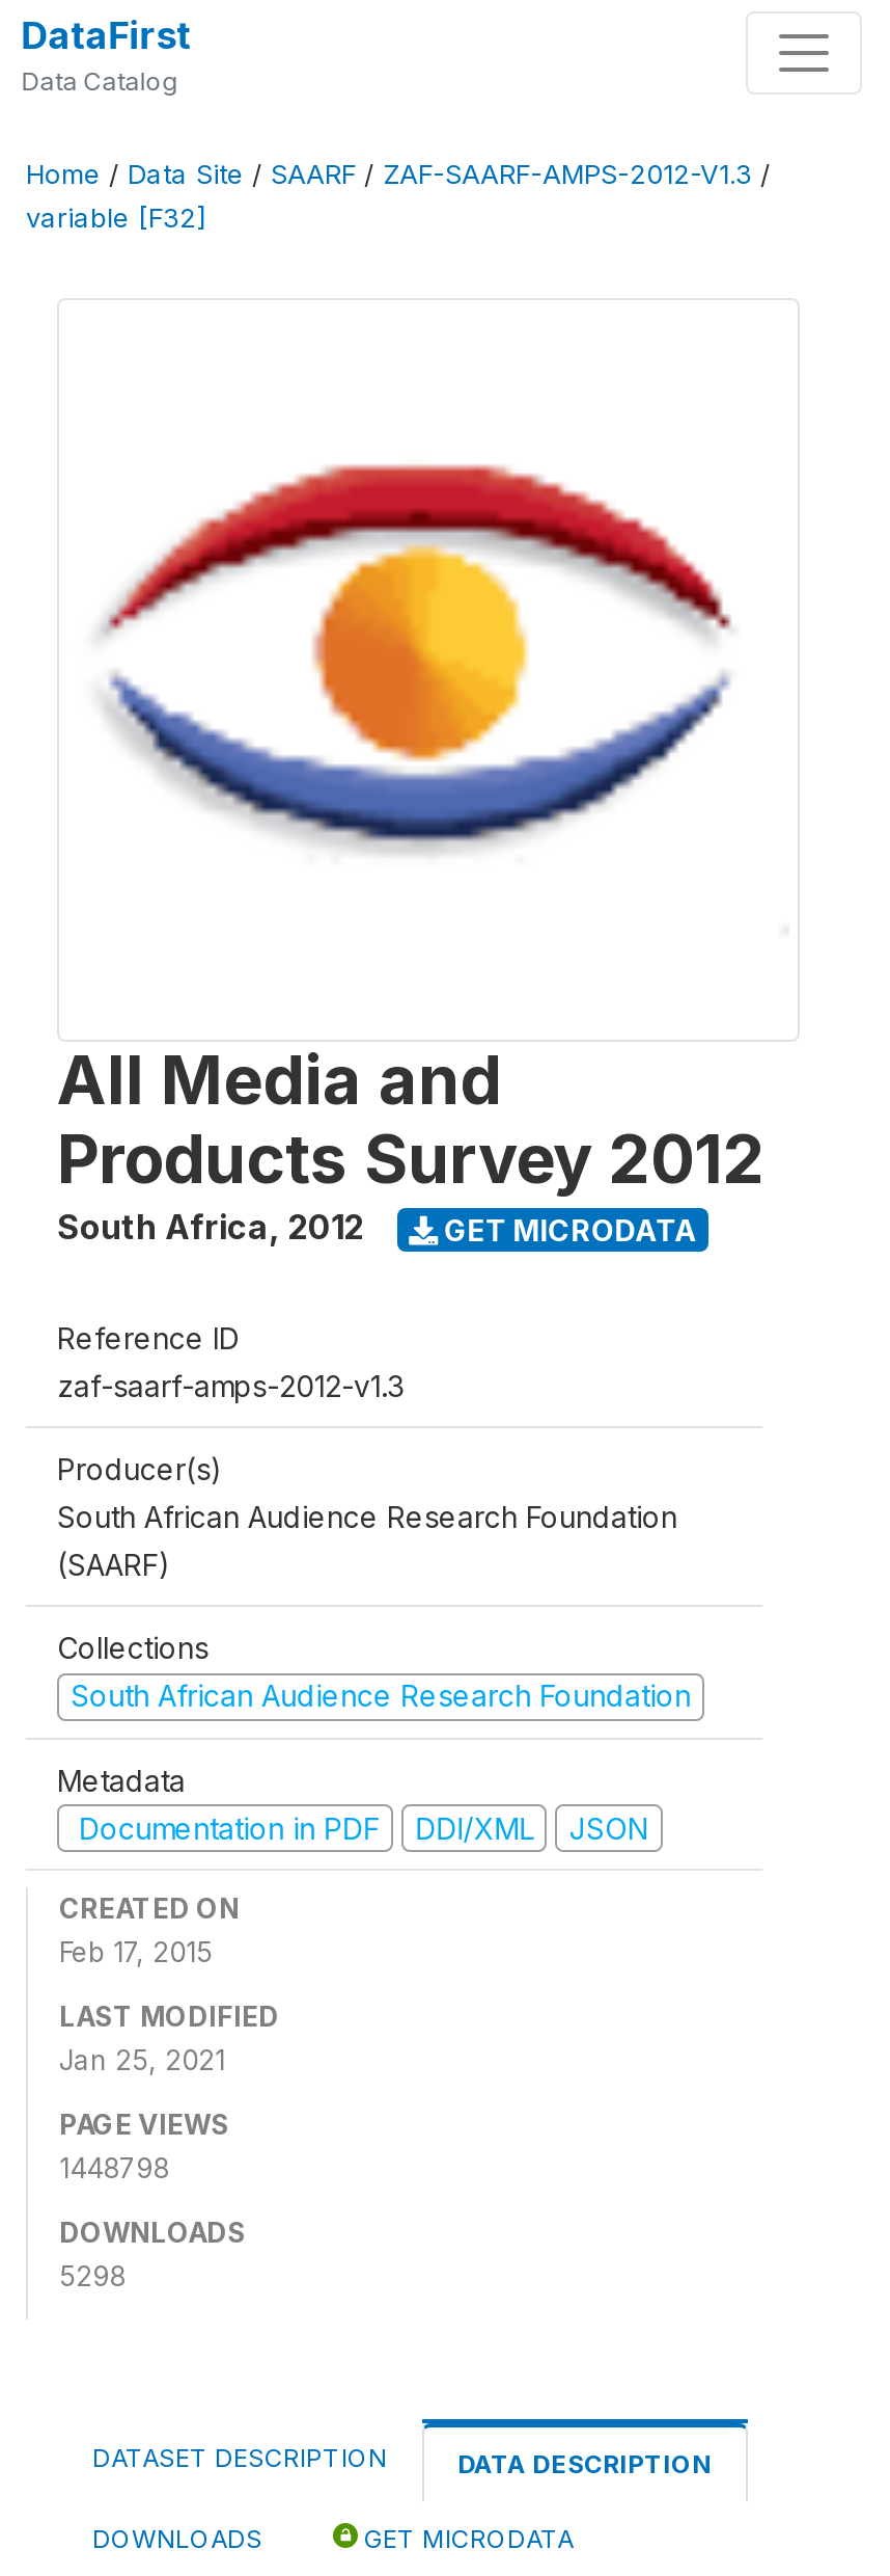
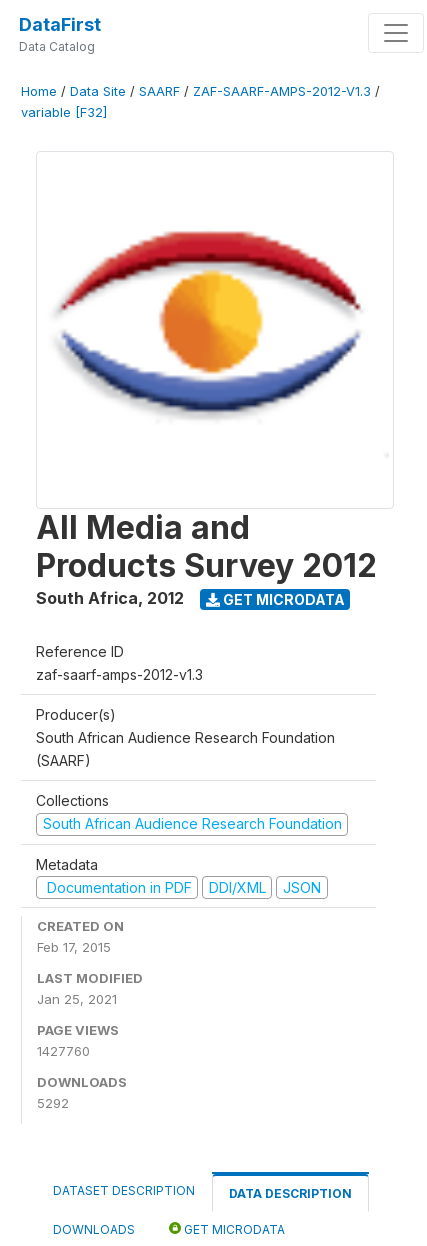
- 1448798
+ 1427760

- 5298
+ 5292
